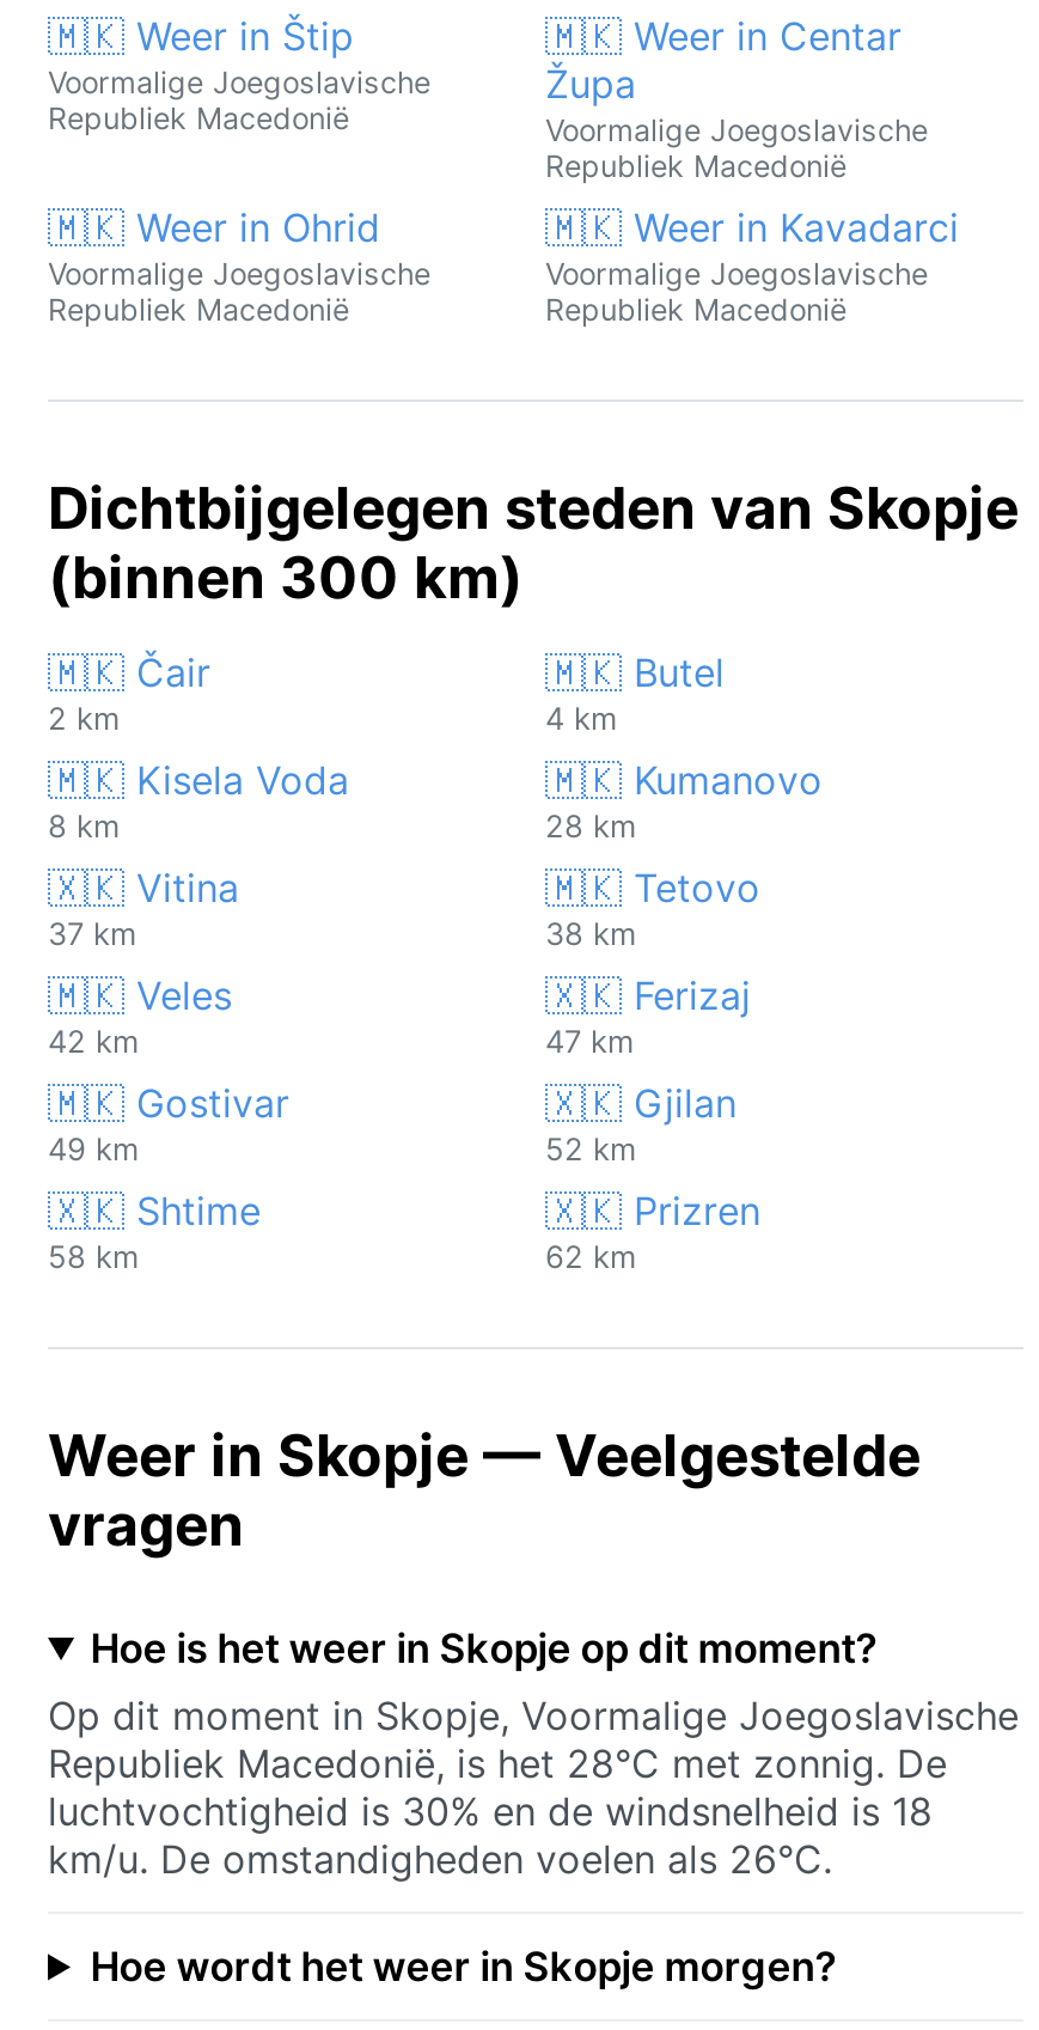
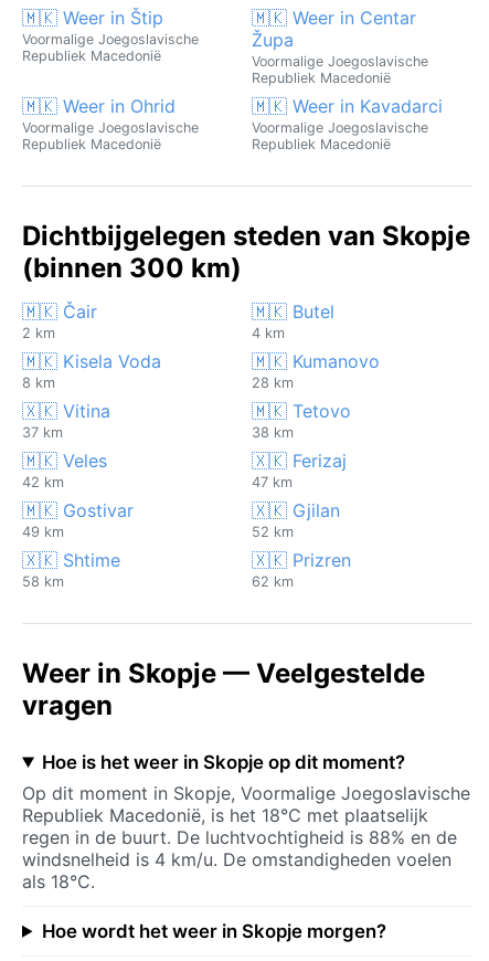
- Republiek Macedonië, is het 28°C met zonnig. De
- luchtvochtigheid is 30% en de windsnelheid is 18
- km/u. De omstandigheden voelen als 26°C.
+ Republiek Macedonië, is het 18°C met plaatselijk
+ regen in de buurt. De luchtvochtigheid is 88% en de
+ windsnelheid is 4 km/u. De omstandigheden voelen
+ als 18°C.
